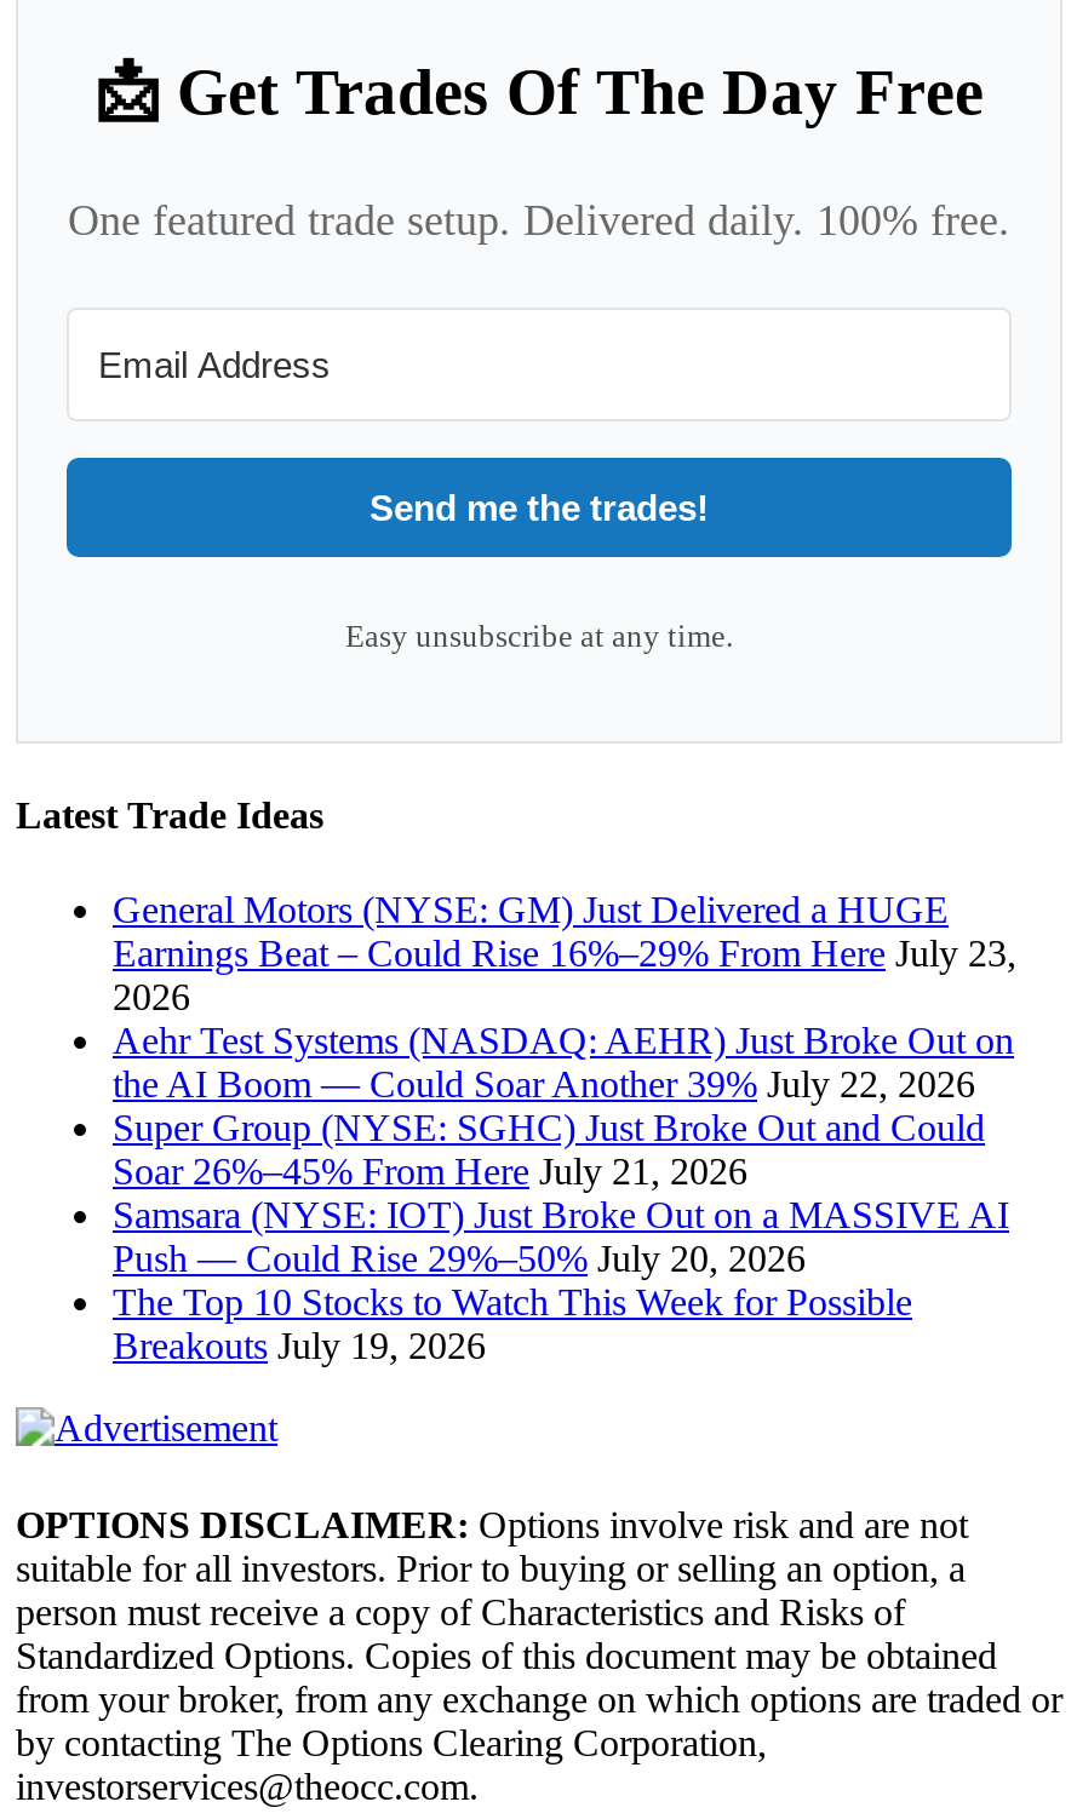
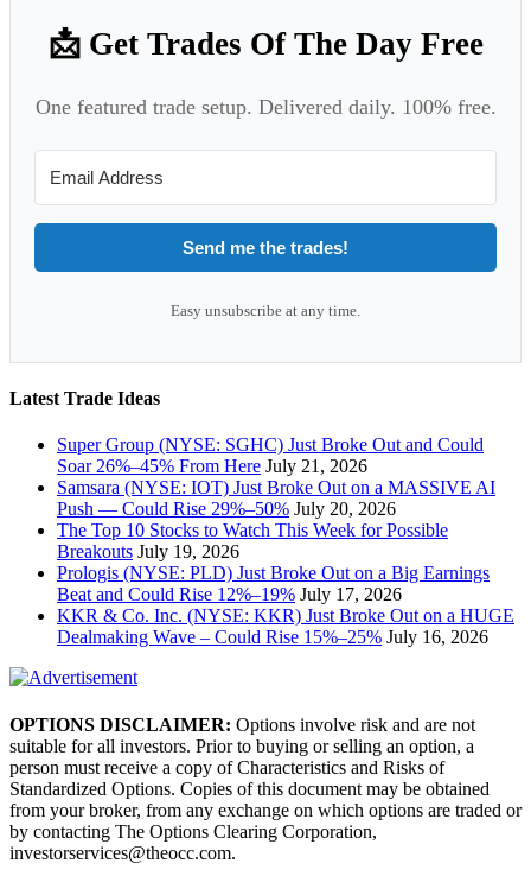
- General Motors (NYSE: GM) Just Delivered a HUGE
- Earnings Beat – Could Rise 16%–29% From Here July 23,
- 2026
- Aehr Test Systems (NASDAQ: AEHR) Just Broke Out on
- the AI Boom — Could Soar Another 39% July 22, 2026

moved up: Super Group (NYSE: SGHC) Just Broke Out and Could | Soar 26%–45% From Here July 21, 2026 | Samsara (NYSE: IOT) Just Broke Out on a MASSIVE AI | Push — Could Rise 29%–50% July 20, 2026 | The Top 10 Stocks to Watch This Week for Possible | Breakouts July 19, 2026

+ Prologis (NYSE: PLD) Just Broke Out on a Big Earnings
+ Beat and Could Rise 12%–19% July 17, 2026
+ KKR & Co. Inc. (NYSE: KKR) Just Broke Out on a HUGE
+ Dealmaking Wave – Could Rise 15%–25% July 16, 2026
